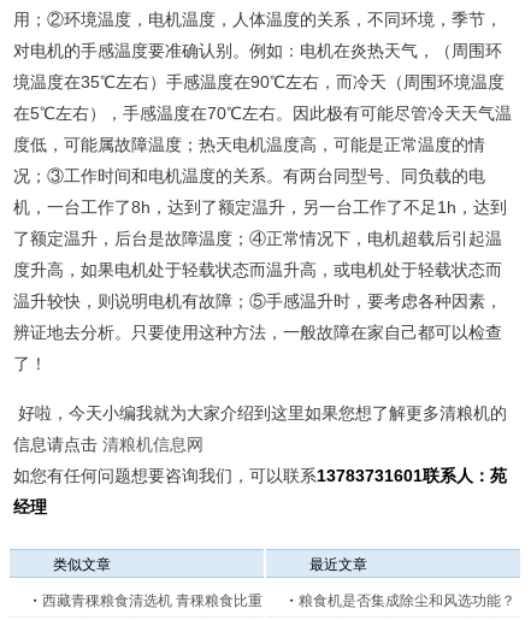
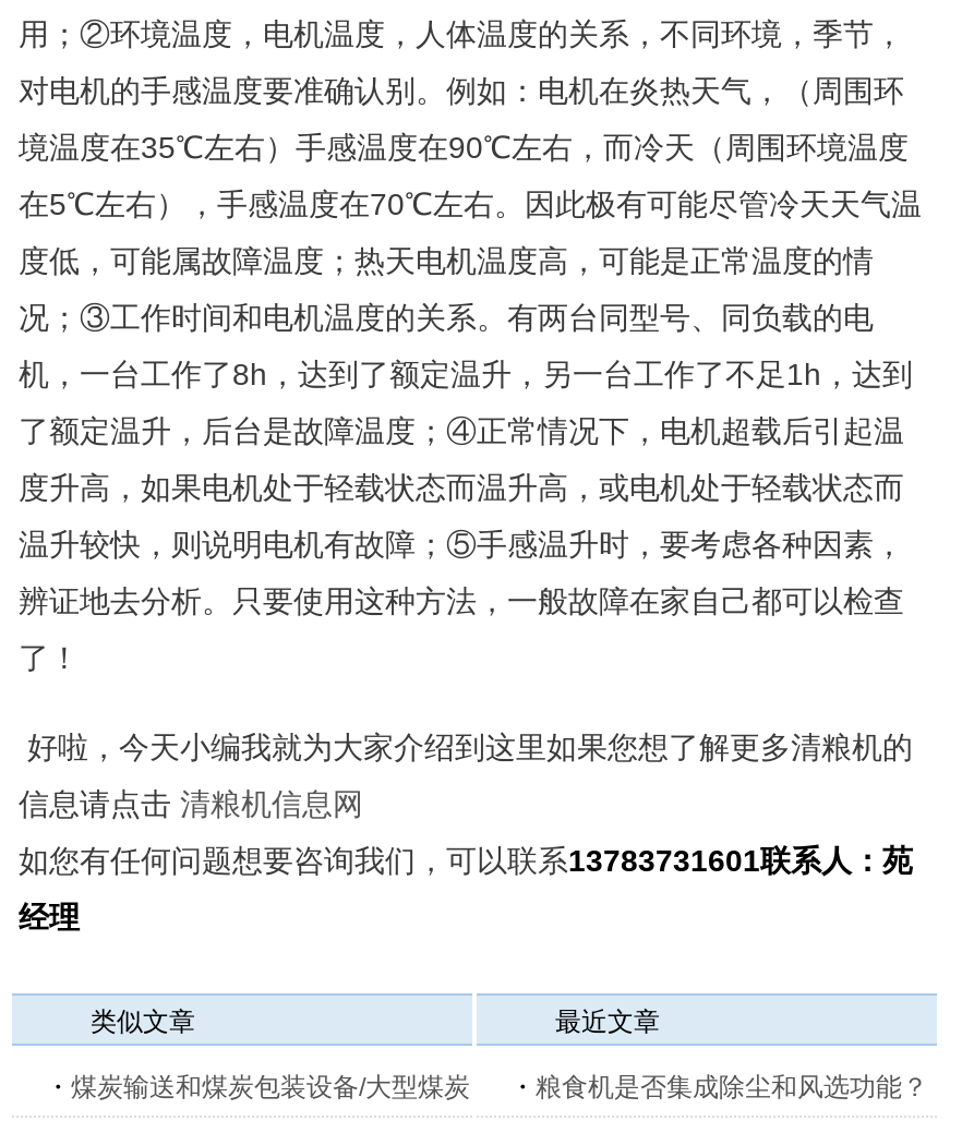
- ・西藏青稞粮食清选机 青稞粮食比重
+ ・煤炭输送和煤炭包装设备/大型煤炭
